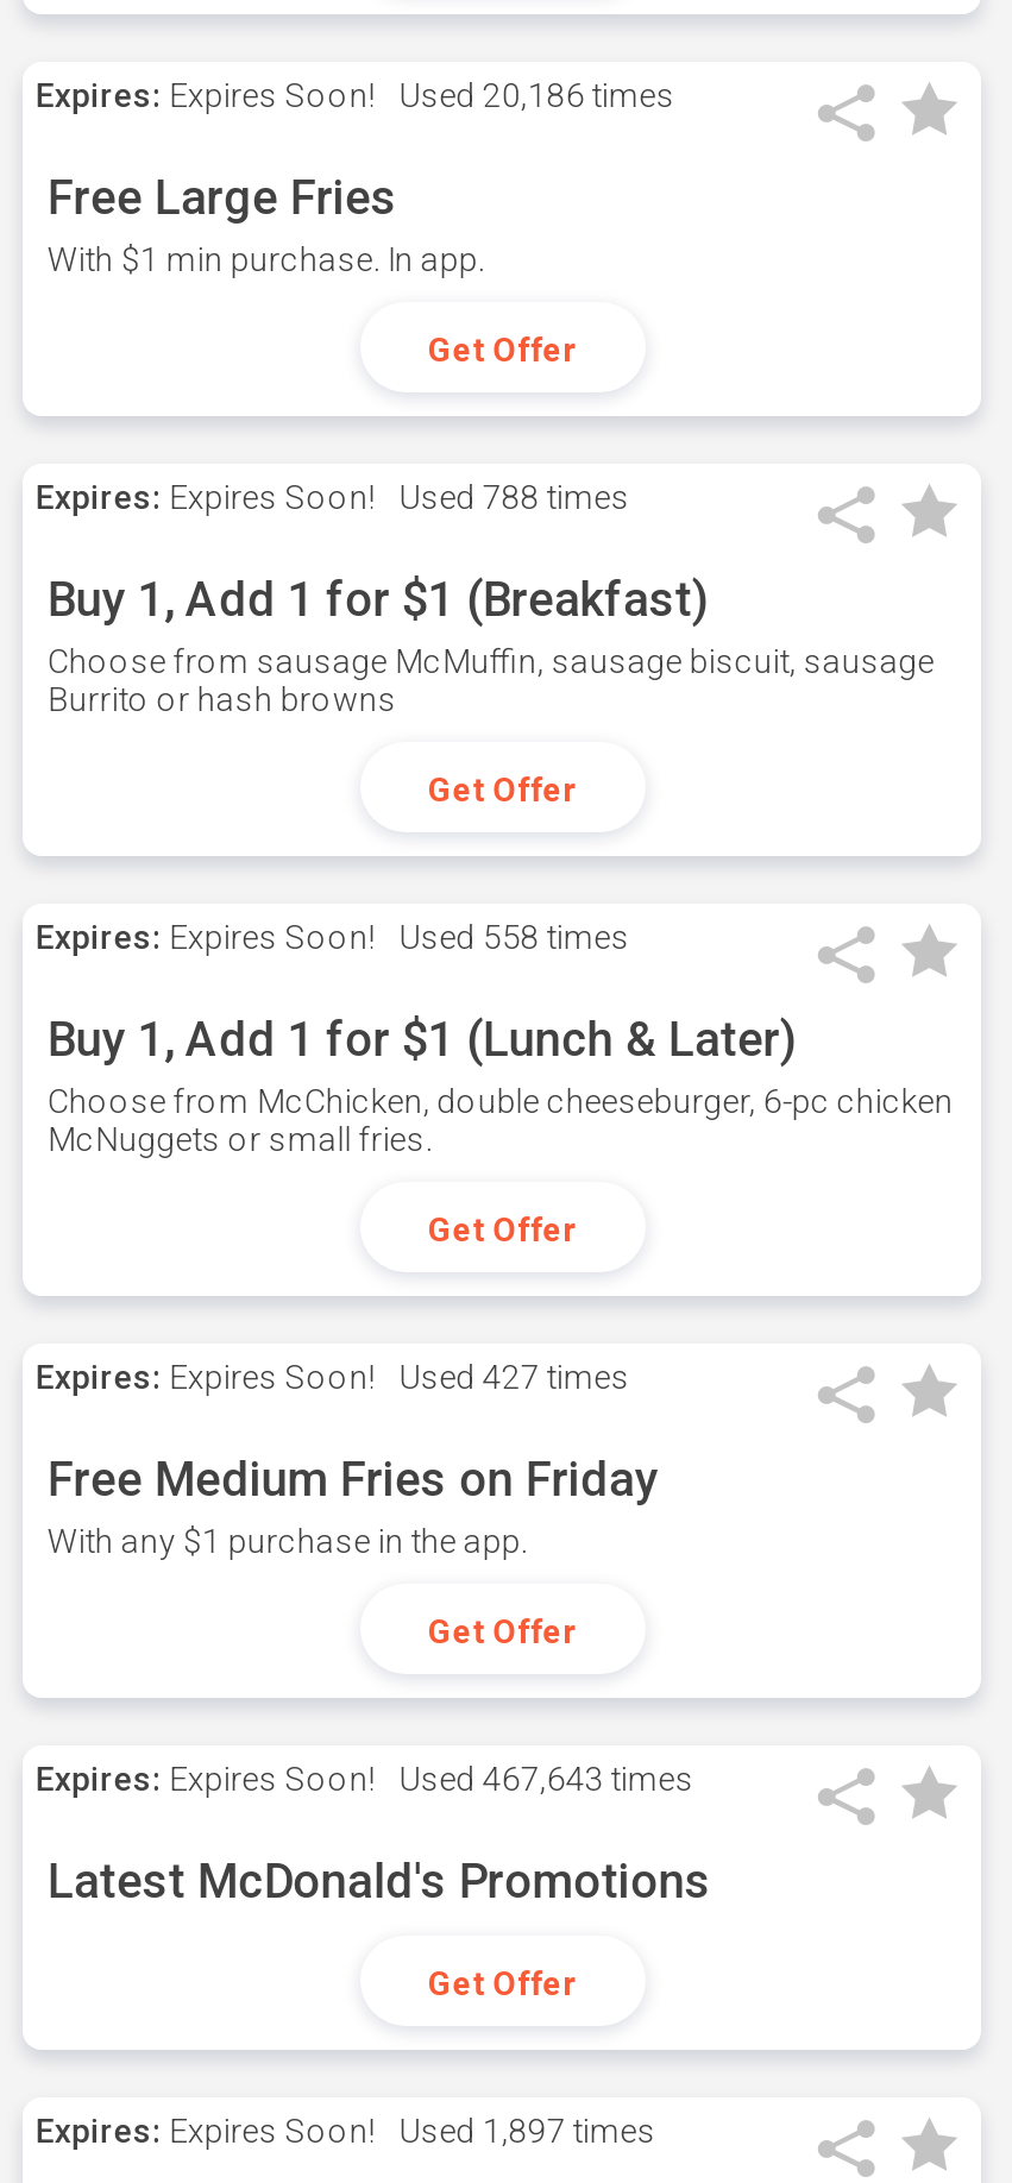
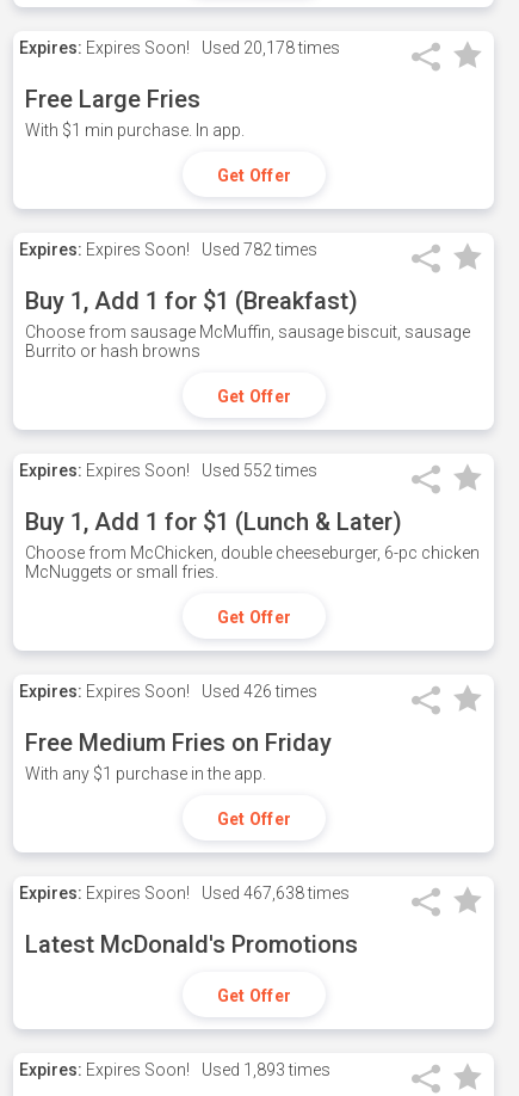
- Expires: Expires Soon! Used 20,186 times
+ Expires: Expires Soon! Used 20,178 times

- Expires: Expires Soon! Used 788 times
+ Expires: Expires Soon! Used 782 times

- Expires: Expires Soon! Used 558 times
+ Expires: Expires Soon! Used 552 times

- Expires: Expires Soon! Used 427 times
+ Expires: Expires Soon! Used 426 times

- Expires: Expires Soon! Used 467,643 times
+ Expires: Expires Soon! Used 467,638 times

- Expires: Expires Soon! Used 1,897 times
+ Expires: Expires Soon! Used 1,893 times
